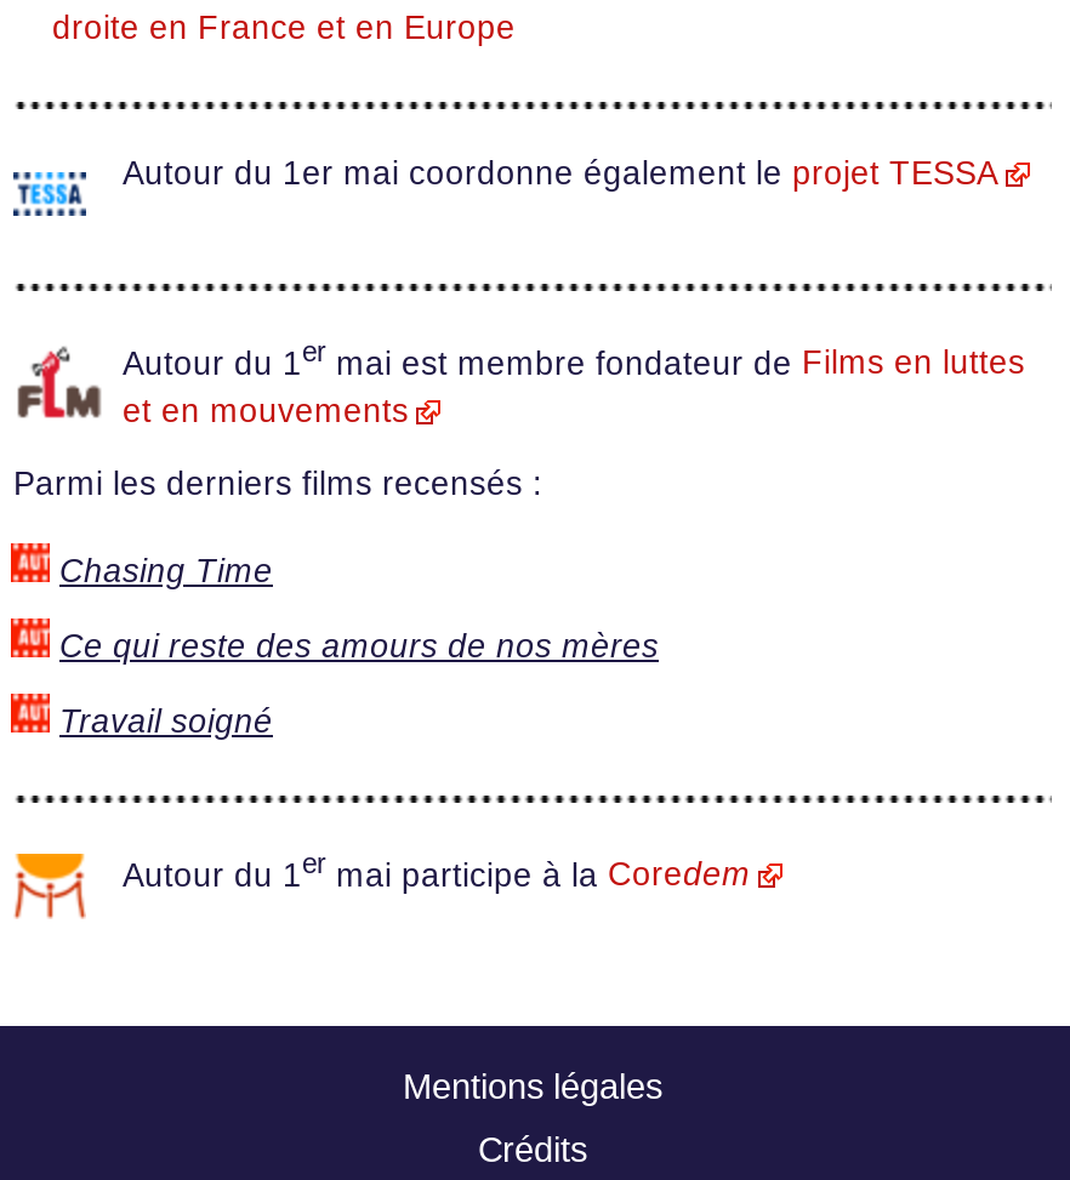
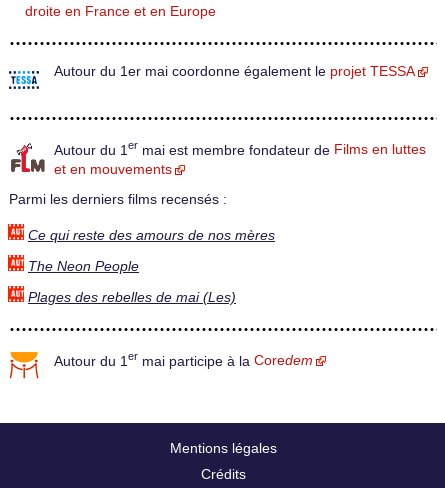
- Chasing Time

moved up: Ce qui reste des amours de nos mères

- Travail soigné
+ The Neon People
+ Plages des rebelles de mai (Les)
